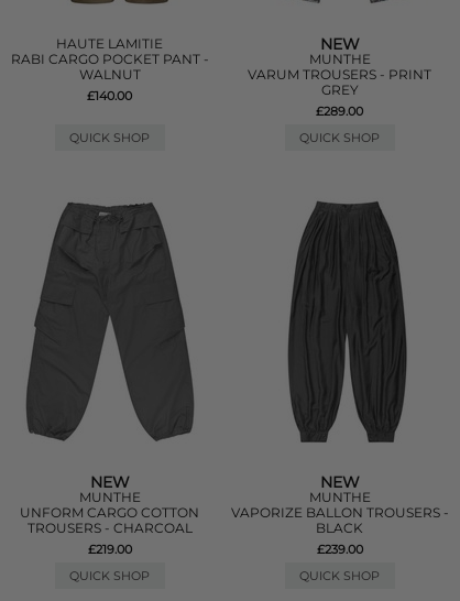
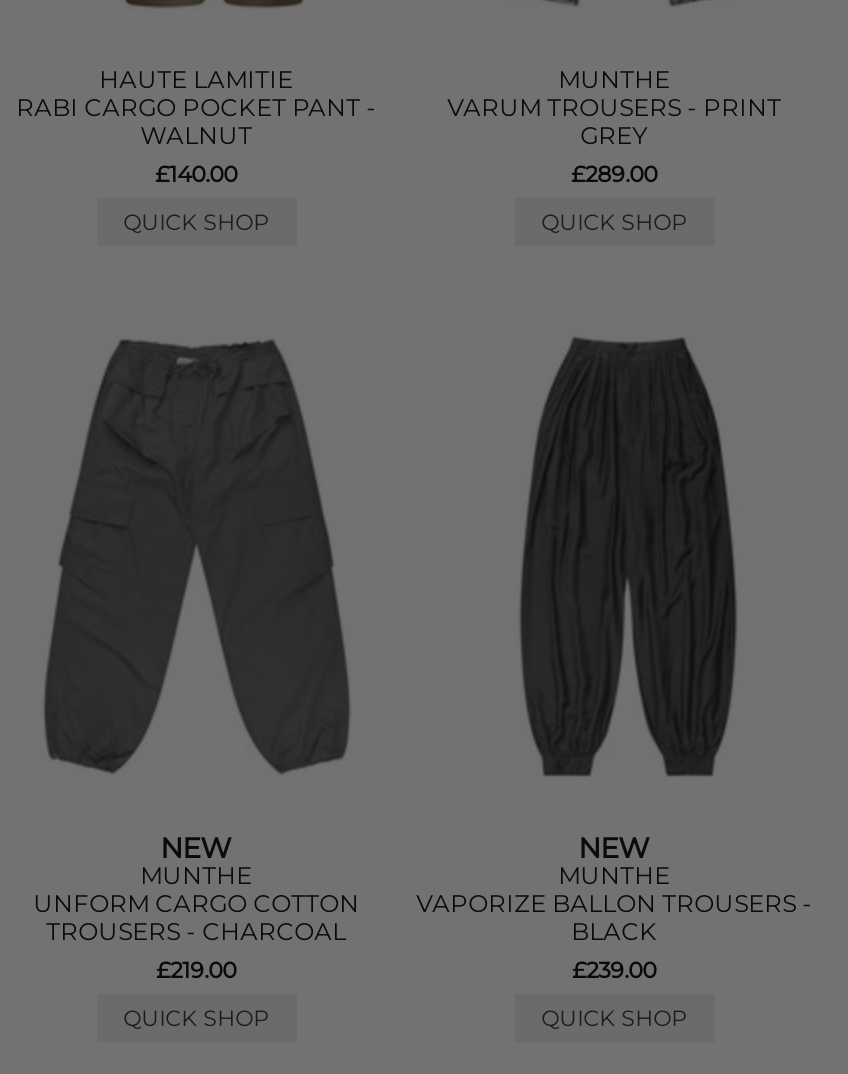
- NEW
